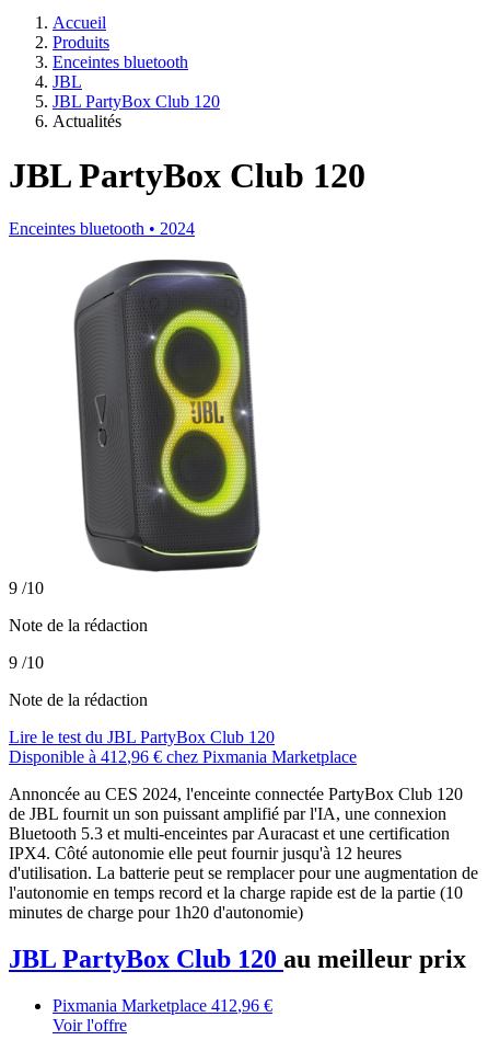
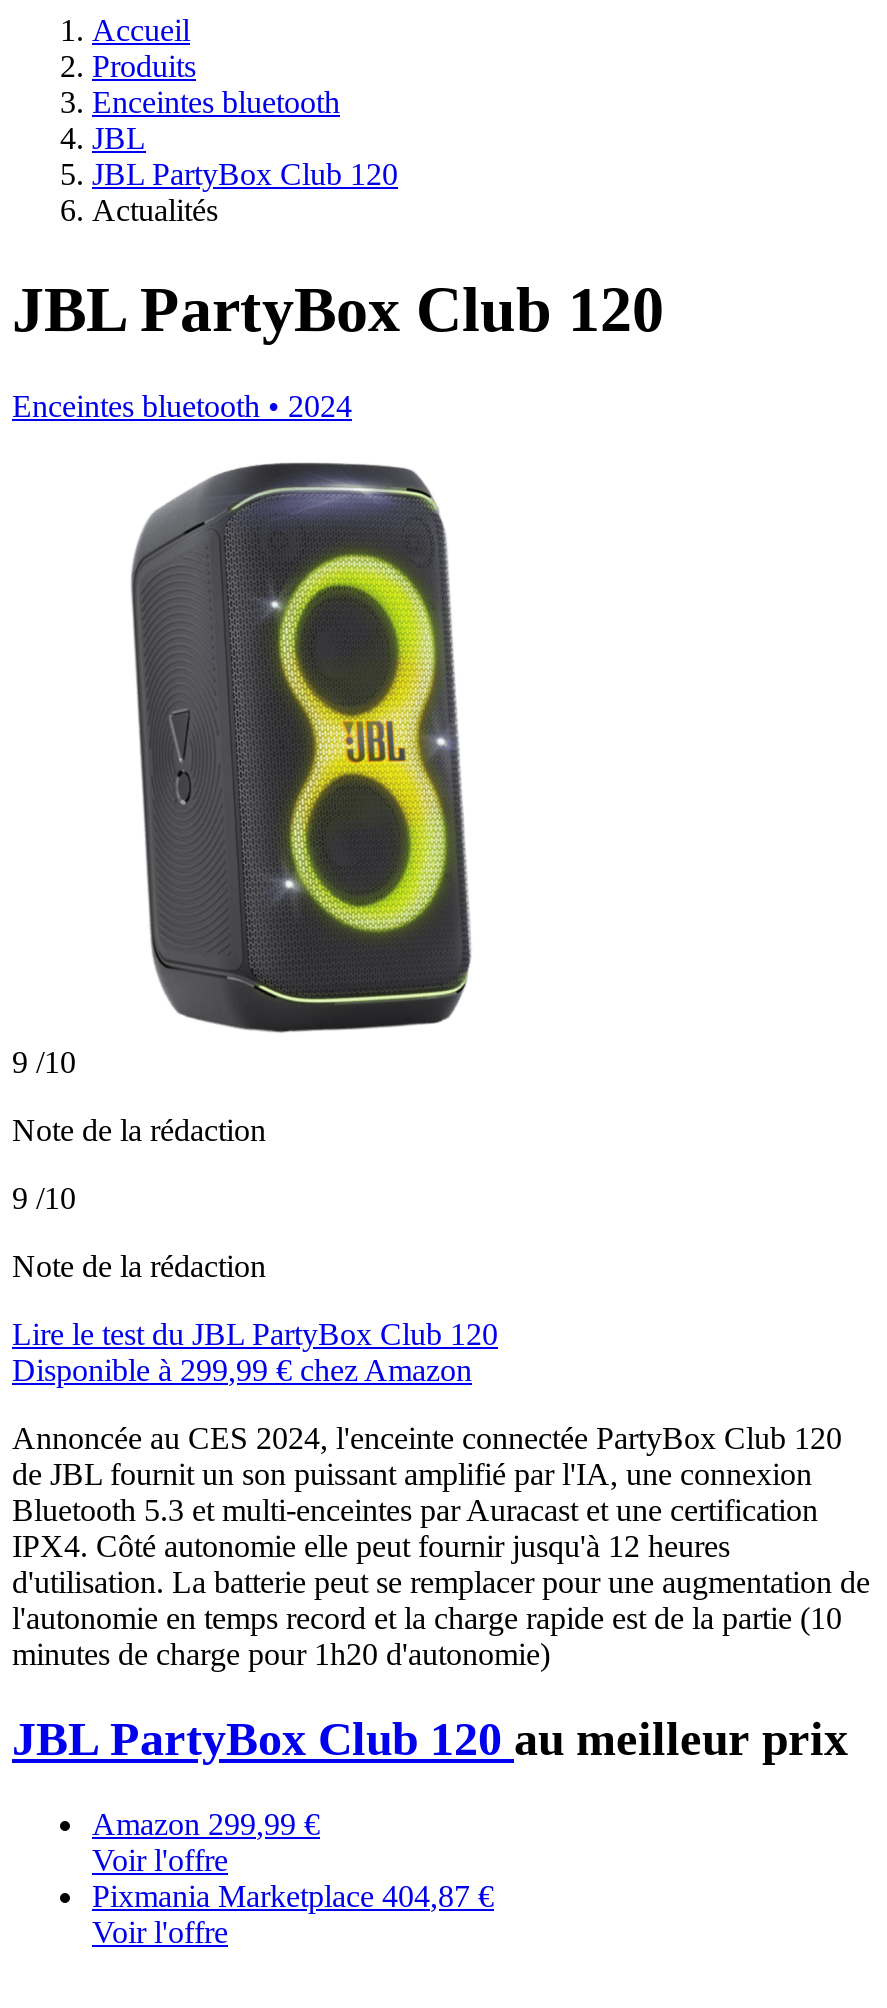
- Disponible à 412,96 €chez Pixmania Marketplace
+ Disponible à 299,99 €chez Amazon

- Pixmania Marketplace 412,96 €
+ Amazon 299,99 €
+ Voir l'offre
+ Pixmania Marketplace 404,87 €
